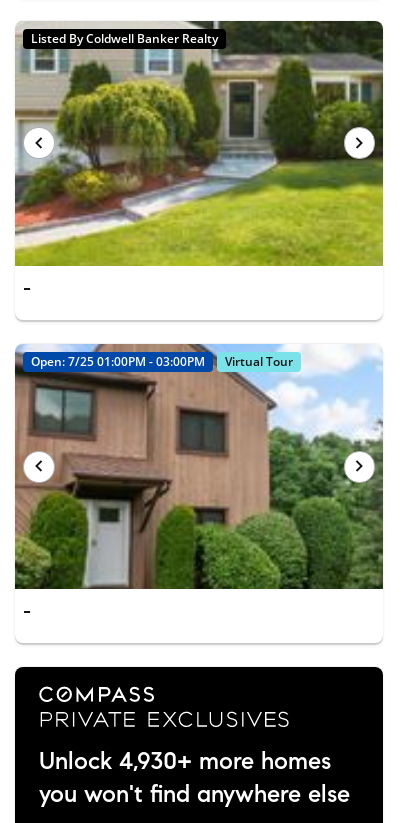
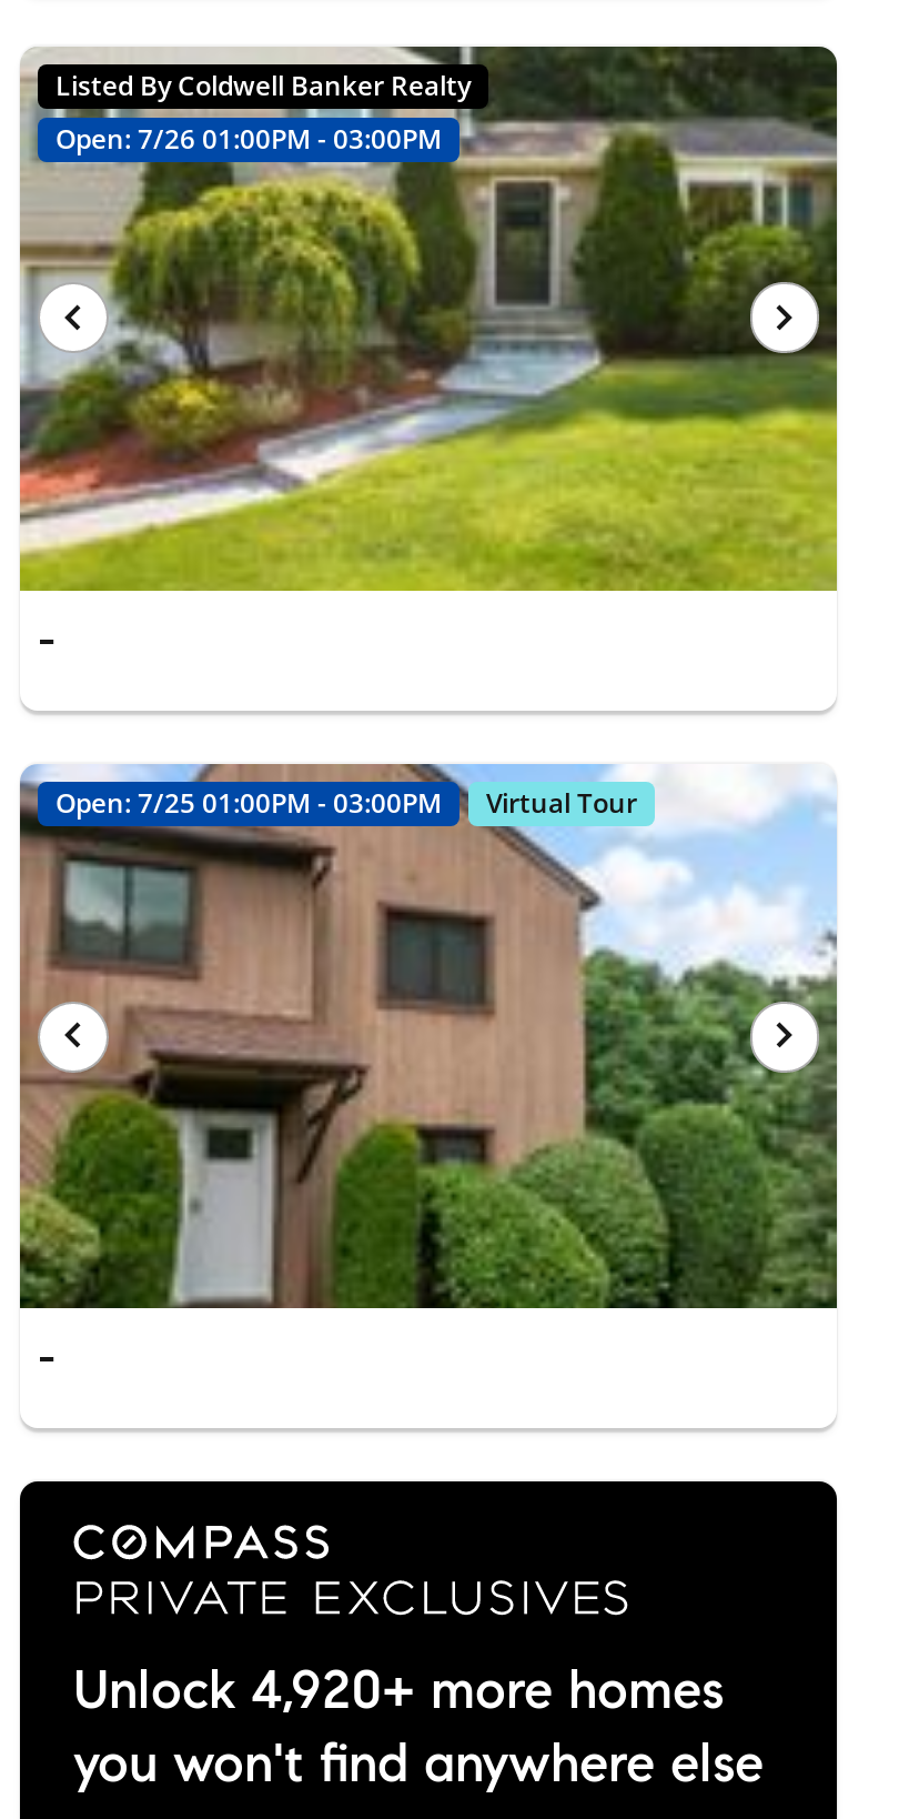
+ Open: 7/26 01:00PM - 03:00PM

- Unlock 4,930+ more homes
+ Unlock 4,920+ more homes
